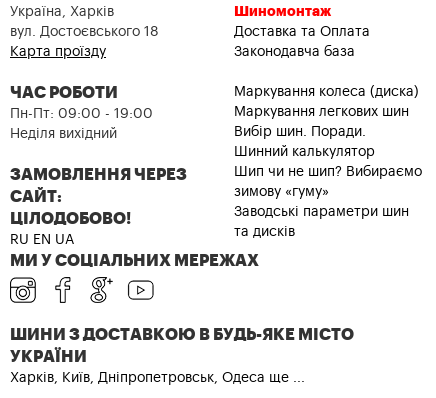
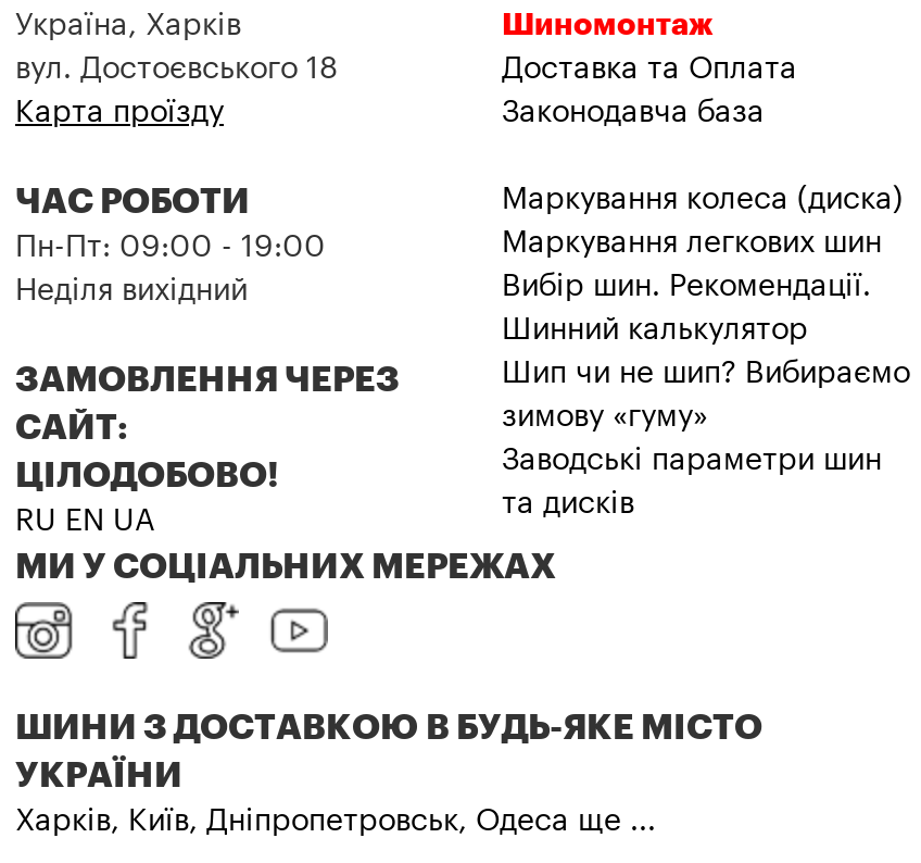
- Вибір шин. Поради.
+ Вибір шин. Рекомендації.
